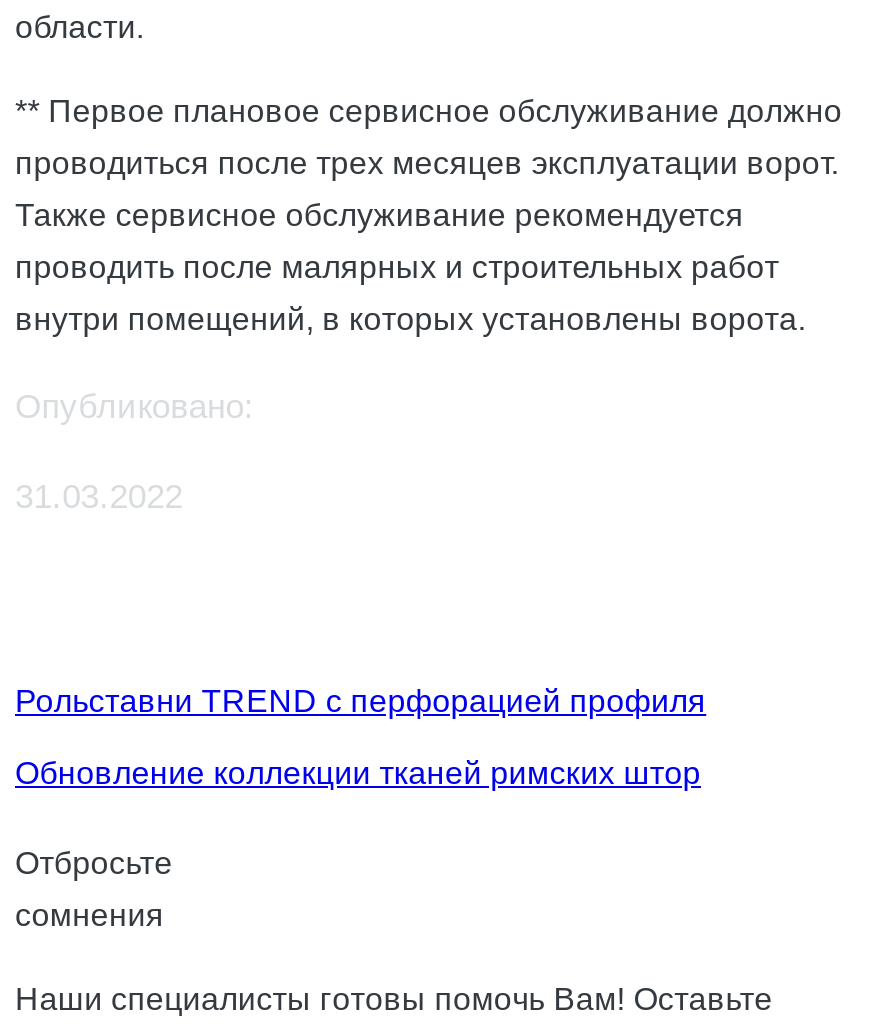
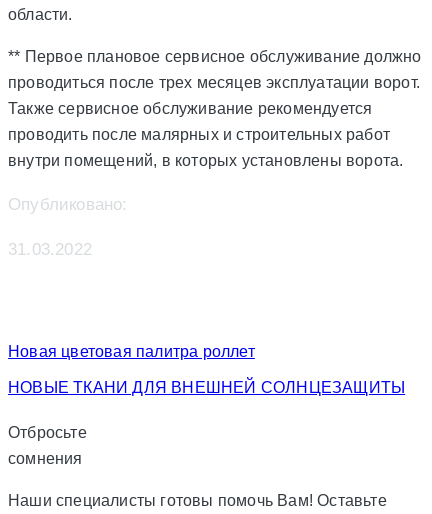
- Рольставни TREND с перфорацией профиля
+ Новая цветовая палитра роллет

- Обновление коллекции тканей римских штор
+ НОВЫЕ ТКАНИ ДЛЯ ВНЕШНЕЙ СОЛНЦЕЗАЩИТЫ
